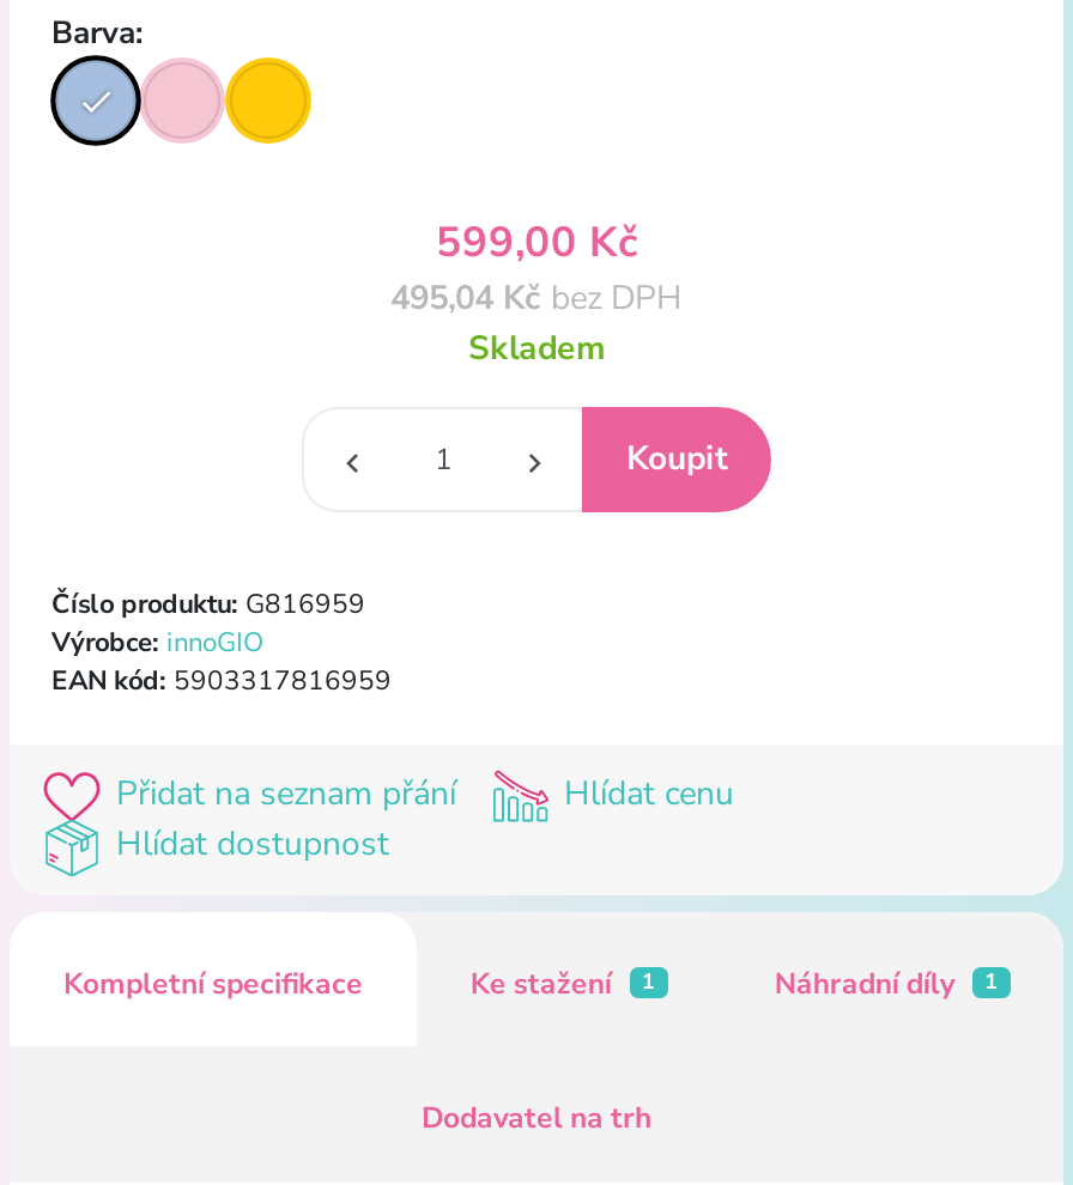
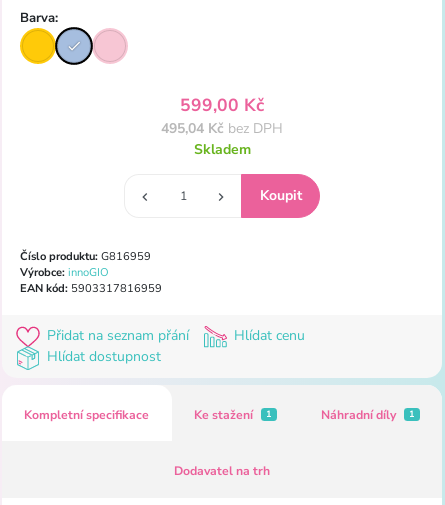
- [image]
+ [image]
